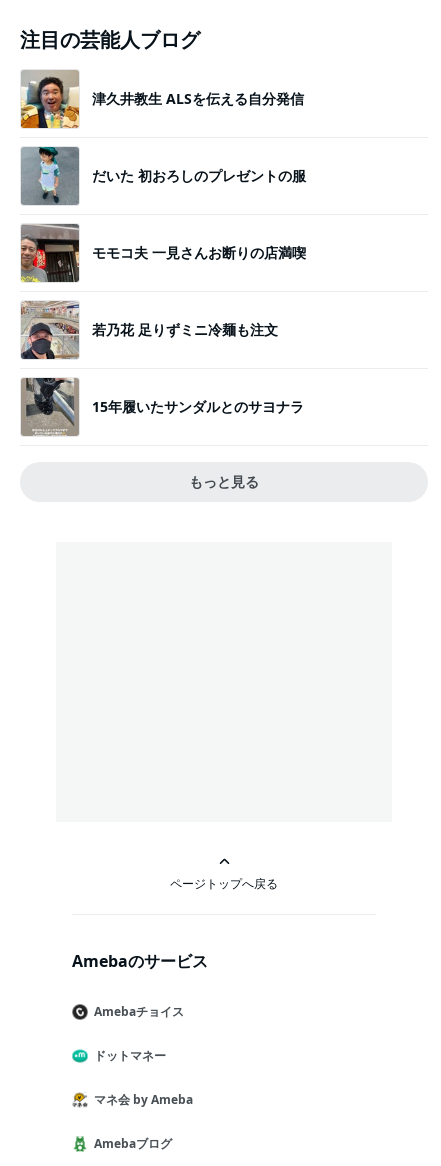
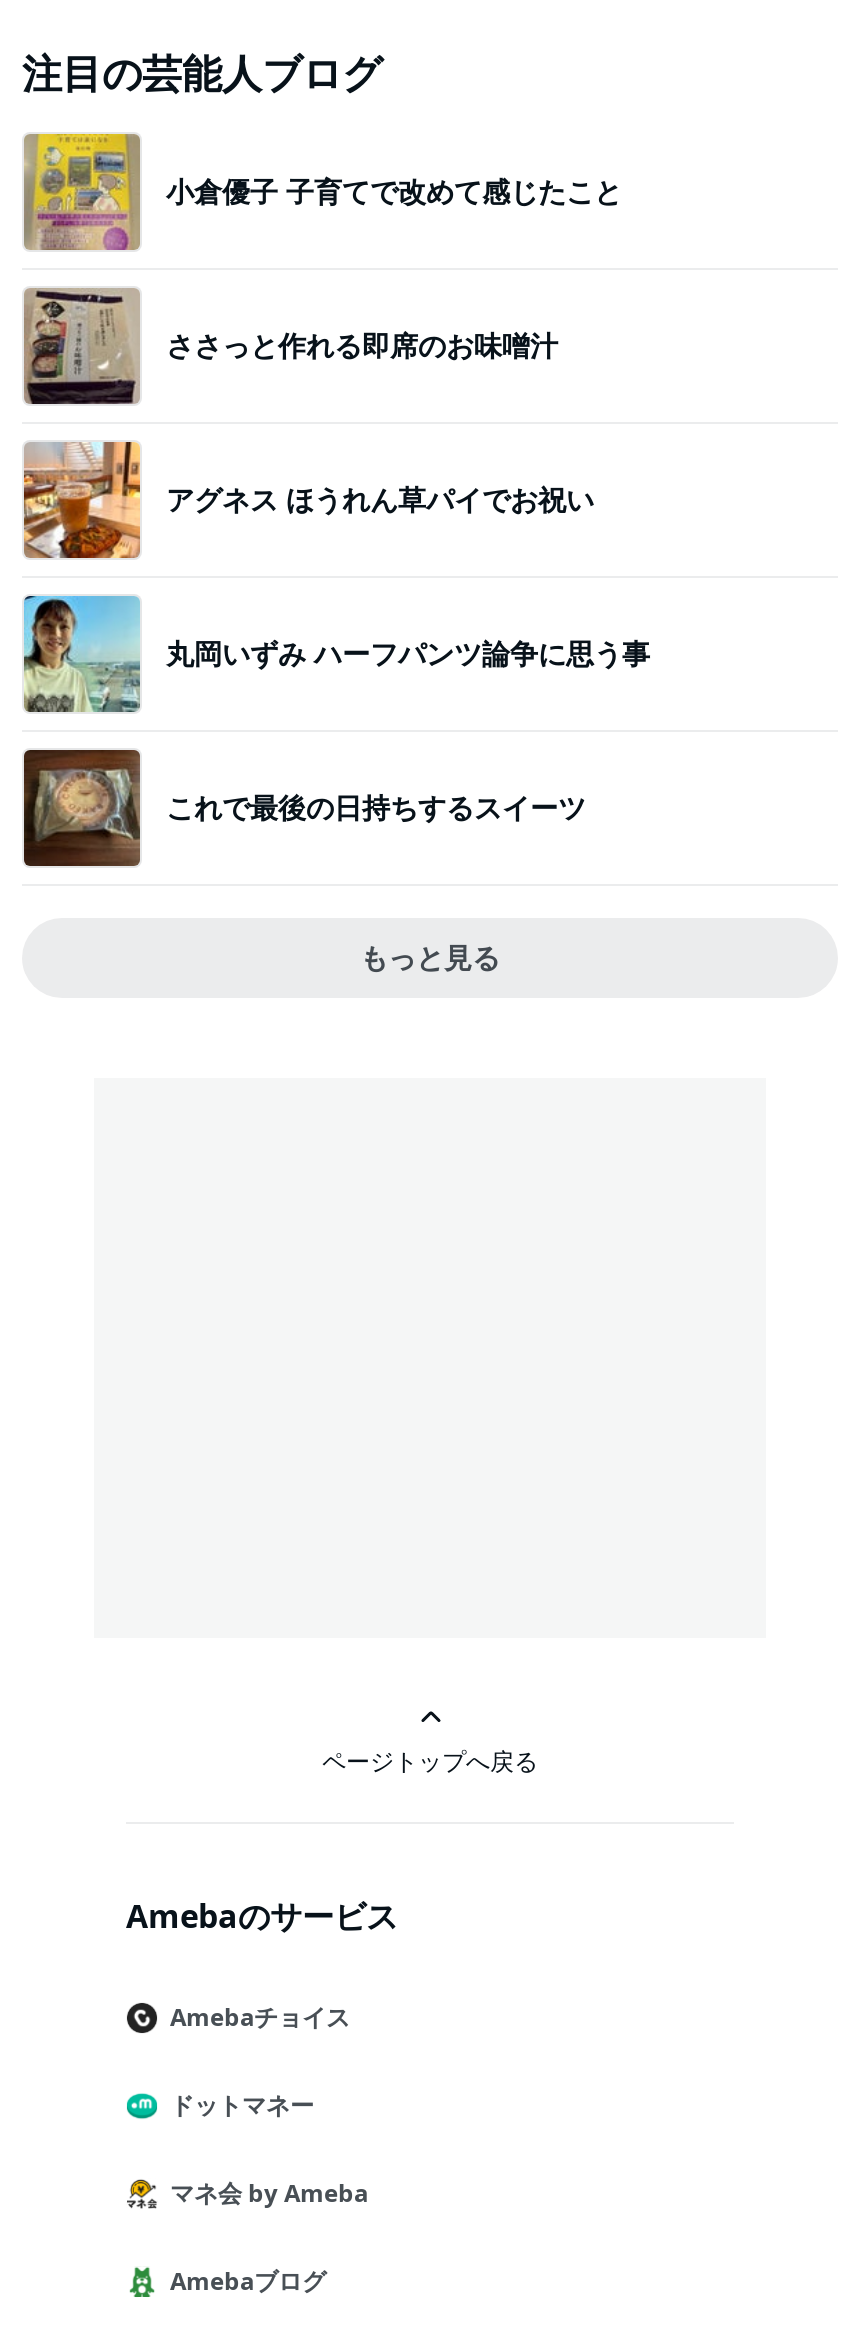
- [image]
- 津久井教生 ALSを伝える自分発信
+ [image]
+ 小倉優子 子育てで改めて感じたこと

- [image]
- だいた 初おろしのプレゼントの服
+ [image]
+ ささっと作れる即席のお味噌汁

- [image]
- モモコ夫 一見さんお断りの店満喫
+ [image]
+ アグネス ほうれん草パイでお祝い

- [image]
- 若乃花 足りずミニ冷麺も注文
+ [image]
+ 丸岡いずみ ハーフパンツ論争に思う事

- [image]
- 15年履いたサンダルとのサヨナラ
+ [image]
+ これで最後の日持ちするスイーツ
